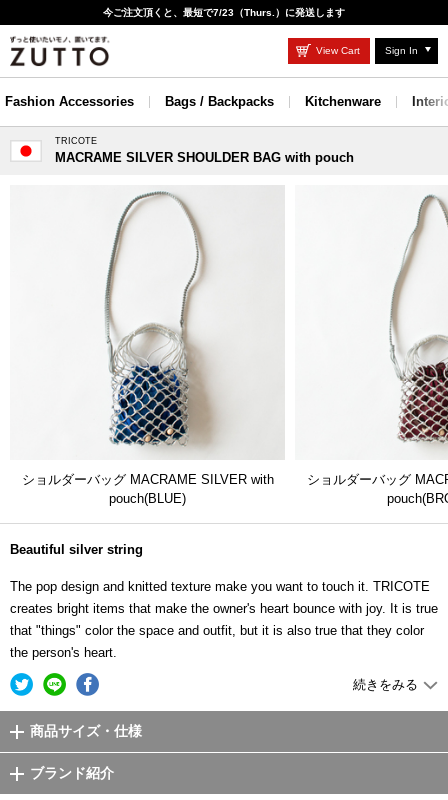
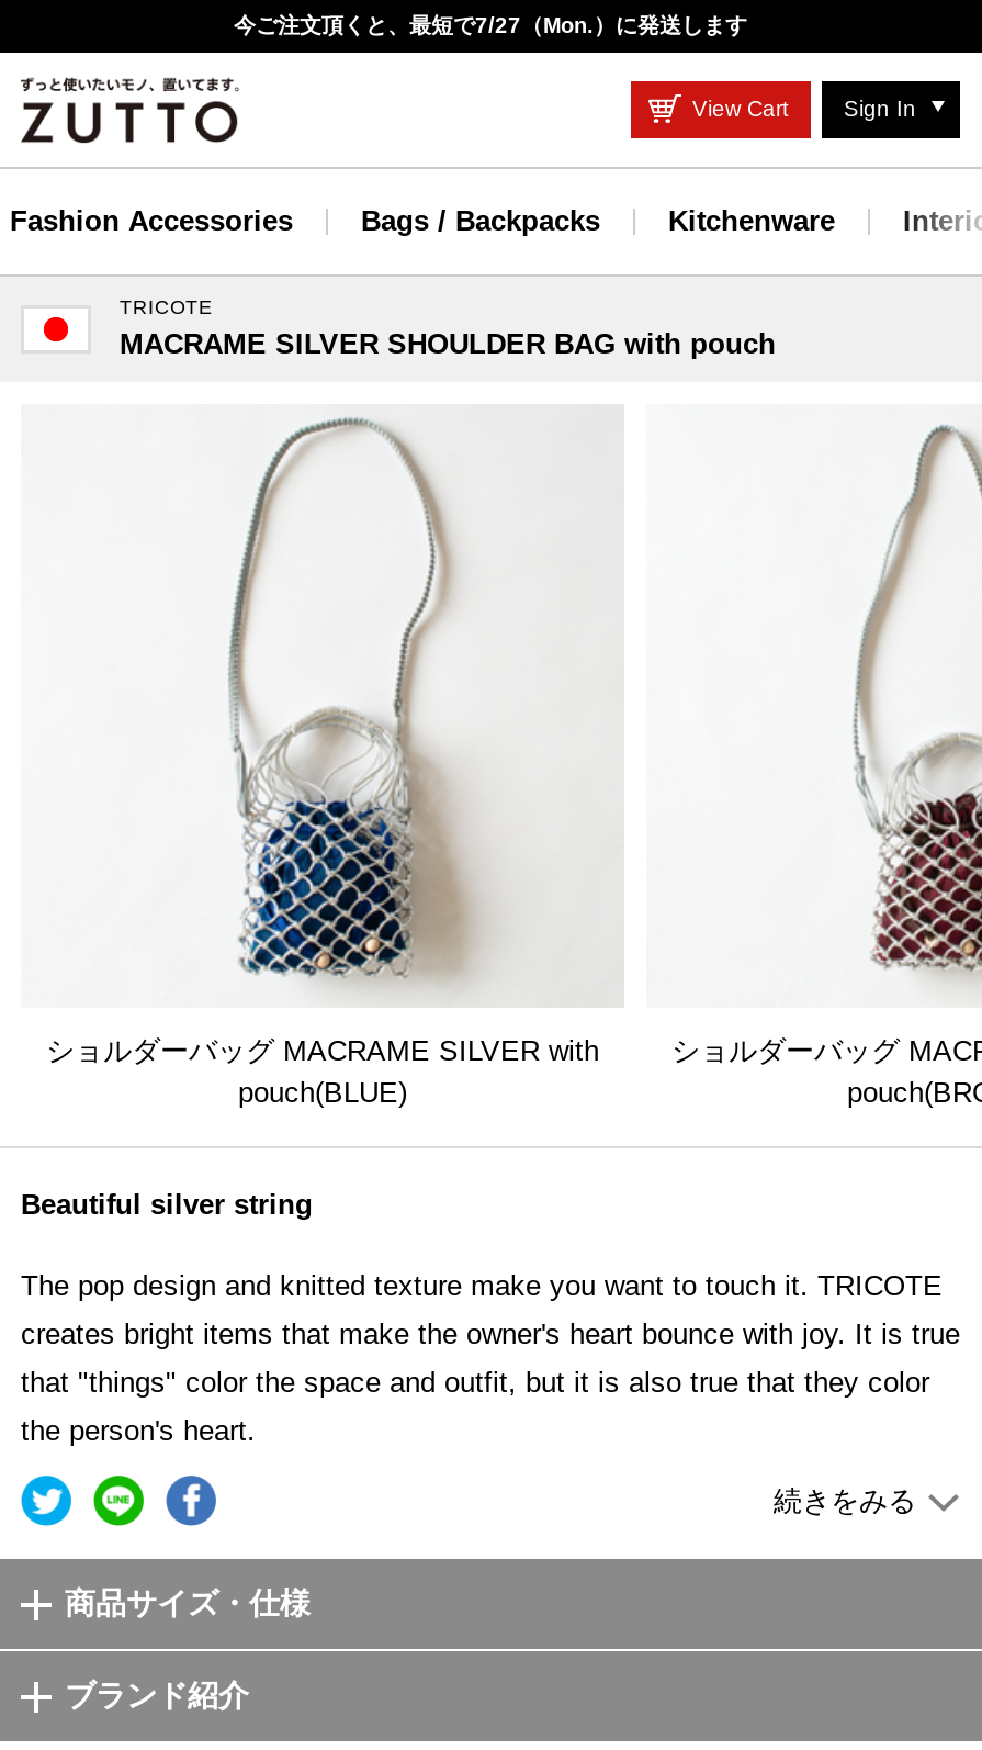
- 今ご注文頂くと、最短で7/23（Thurs.）に発送します
+ 今ご注文頂くと、最短で7/27（Mon.）に発送します
